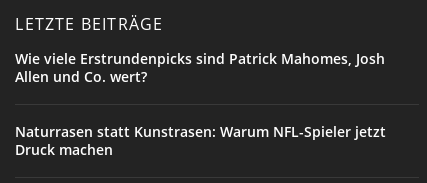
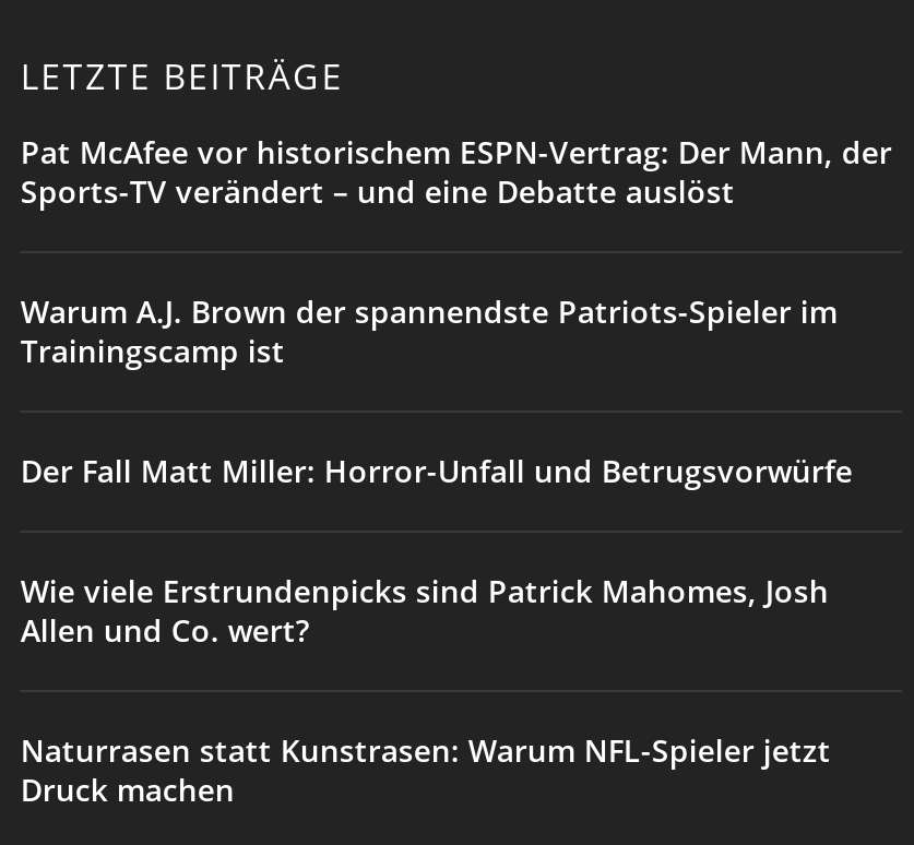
+ Pat McAfee vor historischem ESPN-Vertrag: Der Mann, der
+ Sports-TV verändert – und eine Debatte auslöst
+ Warum A.J. Brown der spannendste Patriots-Spieler im
+ Trainingscamp ist
+ Der Fall Matt Miller: Horror-Unfall und Betrugsvorwürfe
